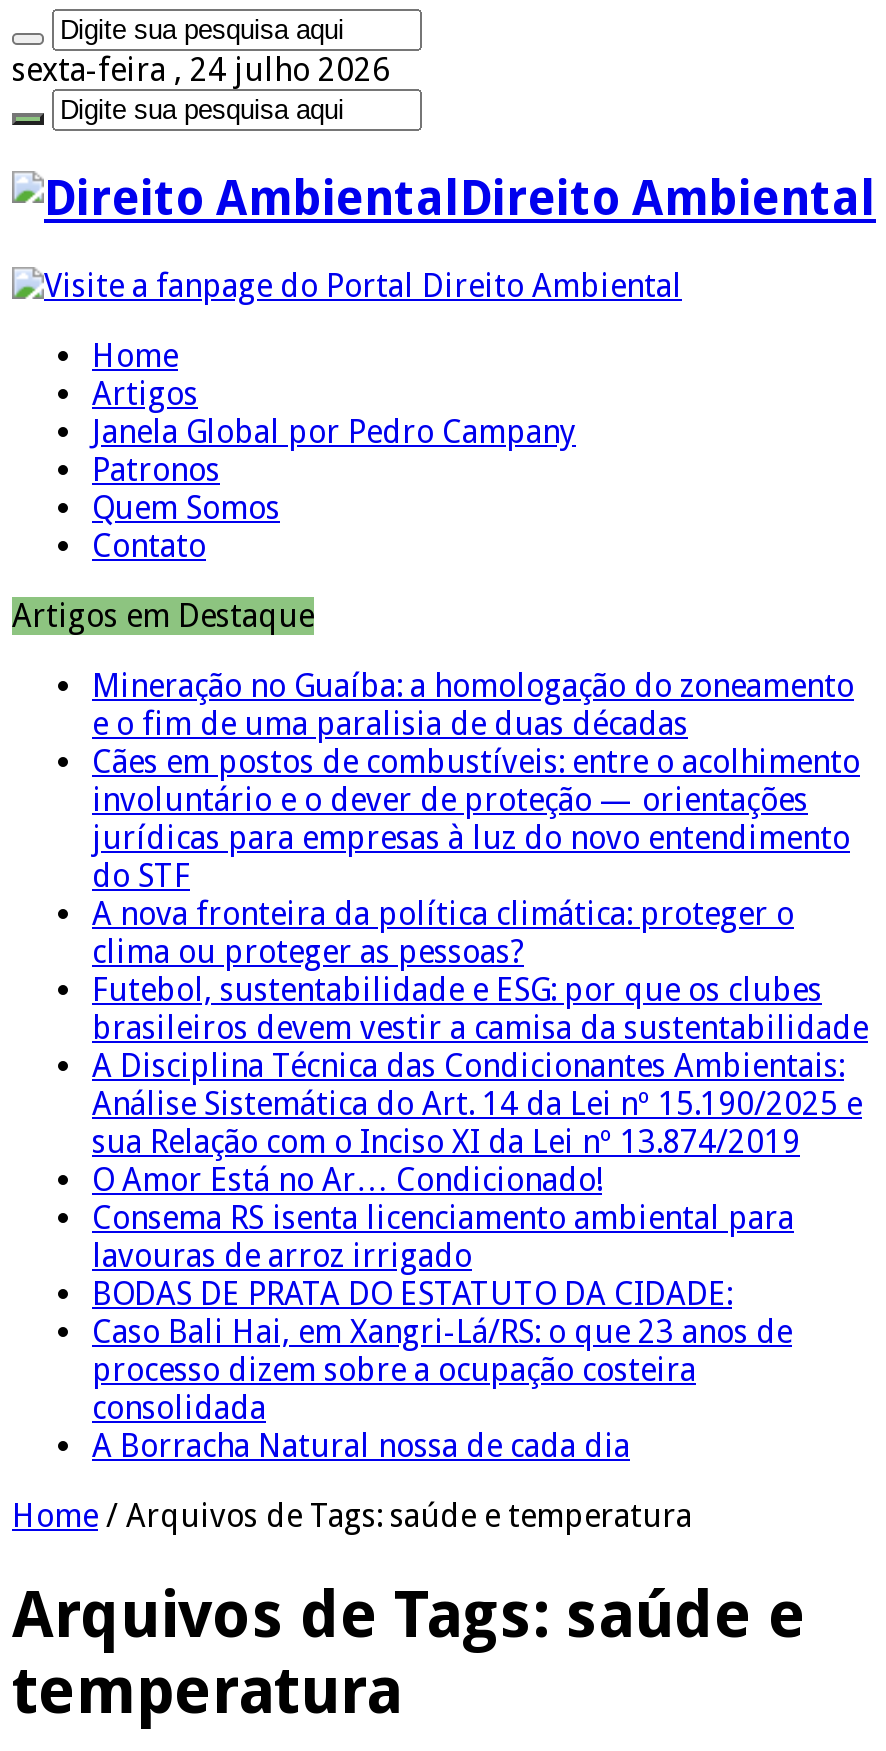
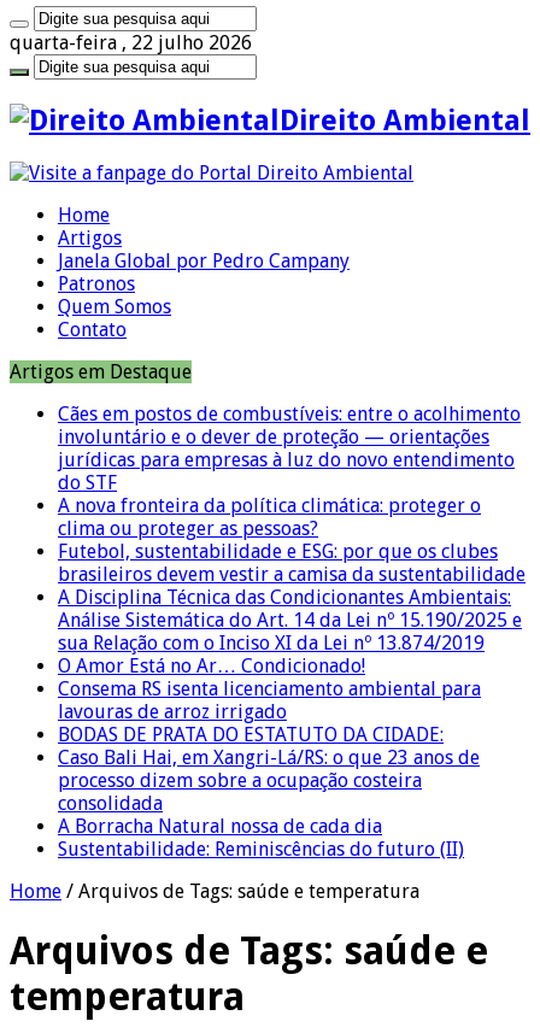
- sexta-feira , 24 julho 2026
+ quarta-feira , 22 julho 2026

- Mineração no Guaíba: a homologação do zoneamento
- e o fim de uma paralisia de duas décadas

moved up: Cães em postos de combustíveis: entre o acolhimento | involuntário e o dever de proteção — orientações | jurídicas para empresas à luz do novo entendimento | ... | consolidada | A Borracha Natural nossa de cada dia

+ Sustentabilidade: Reminiscências do futuro (II)
